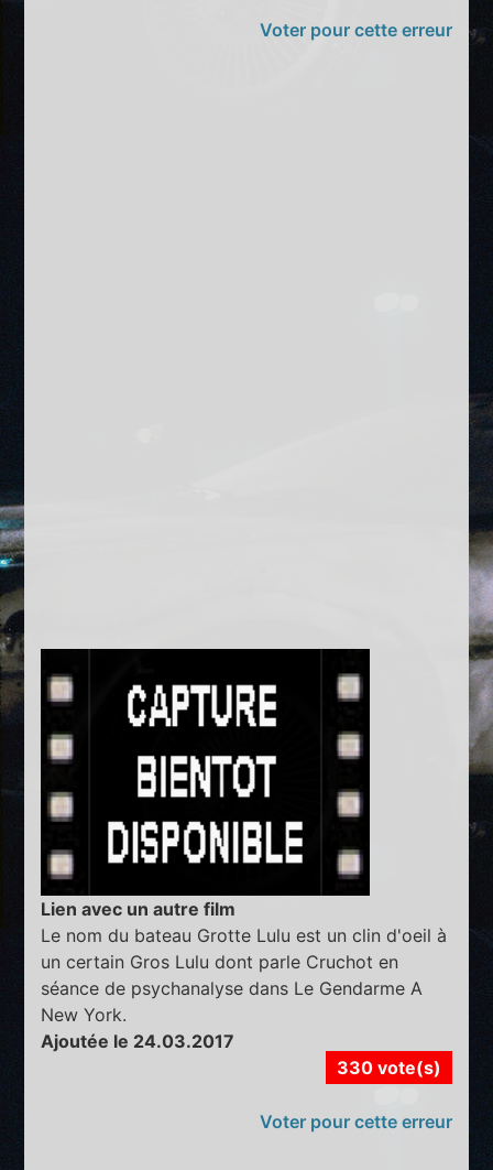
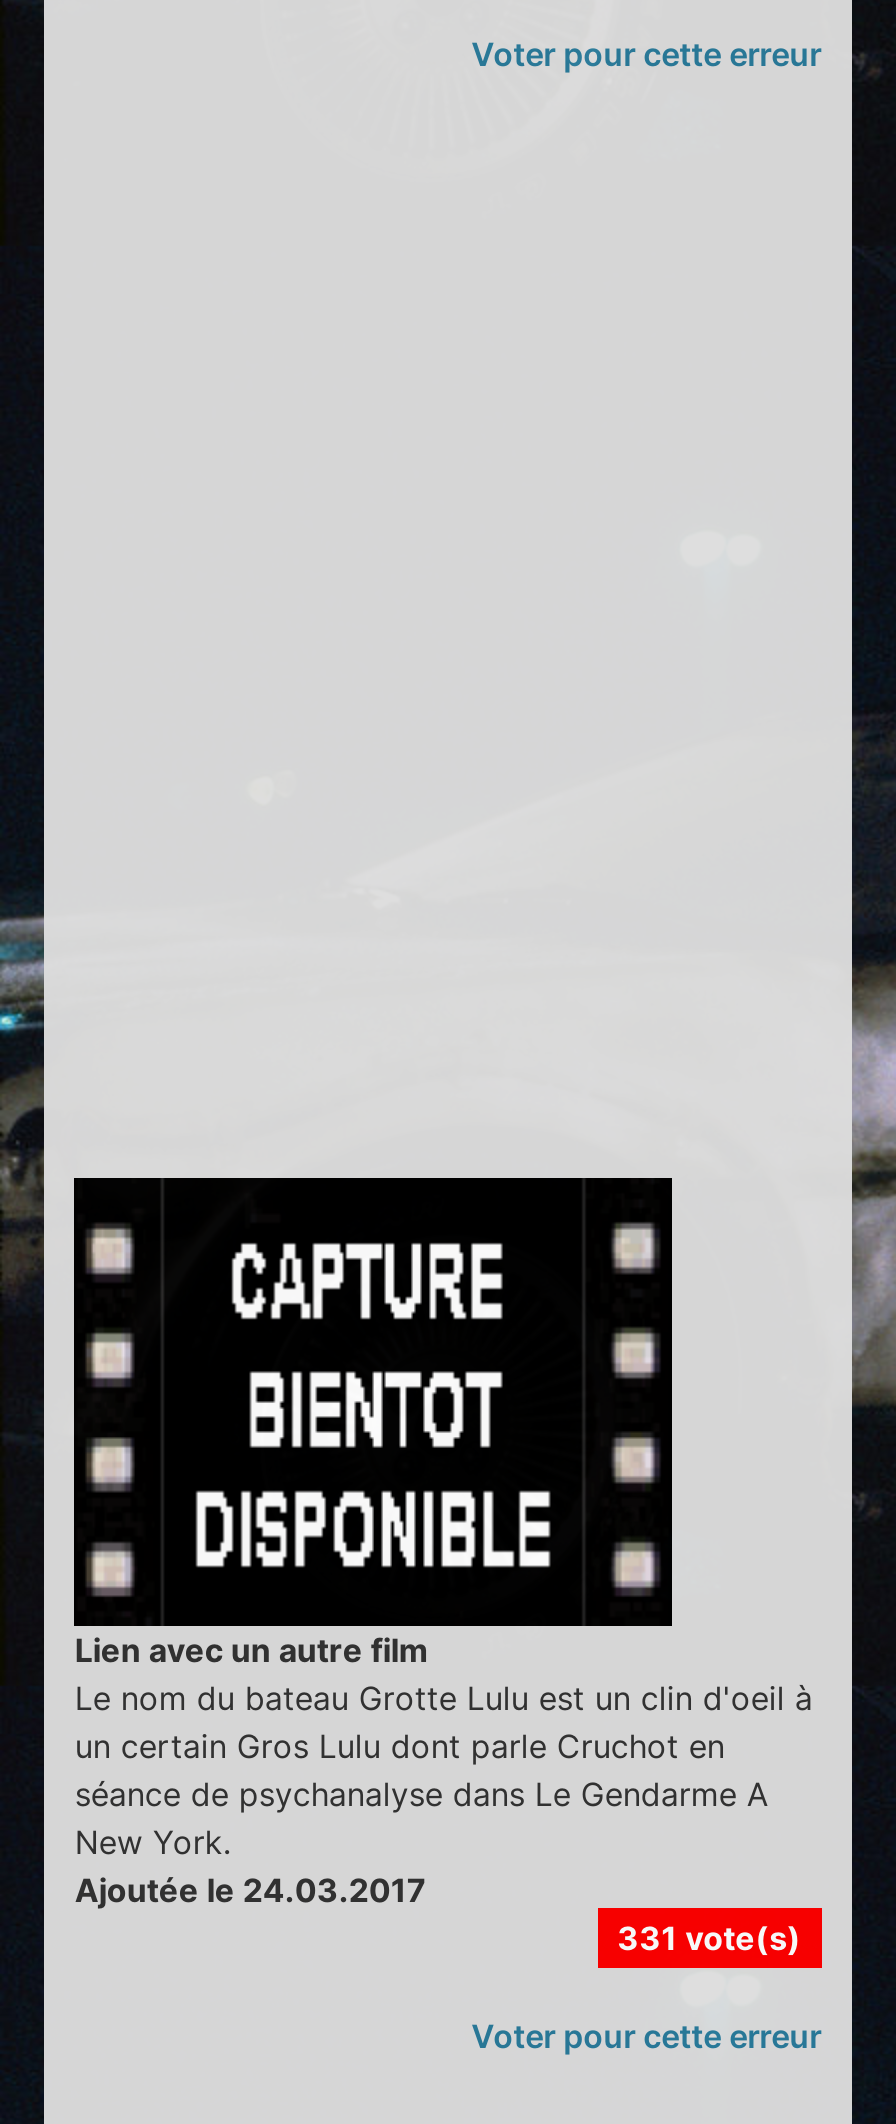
- 330 vote(s)
+ 331 vote(s)
